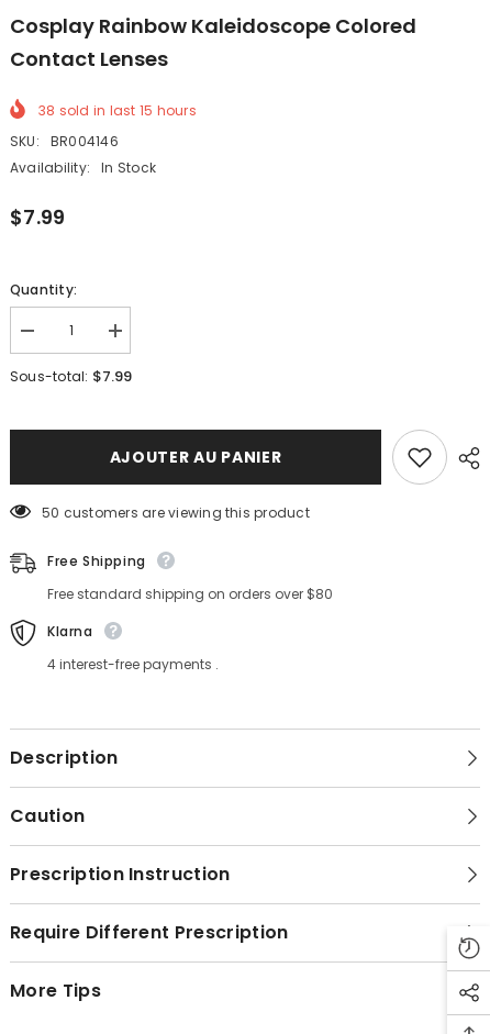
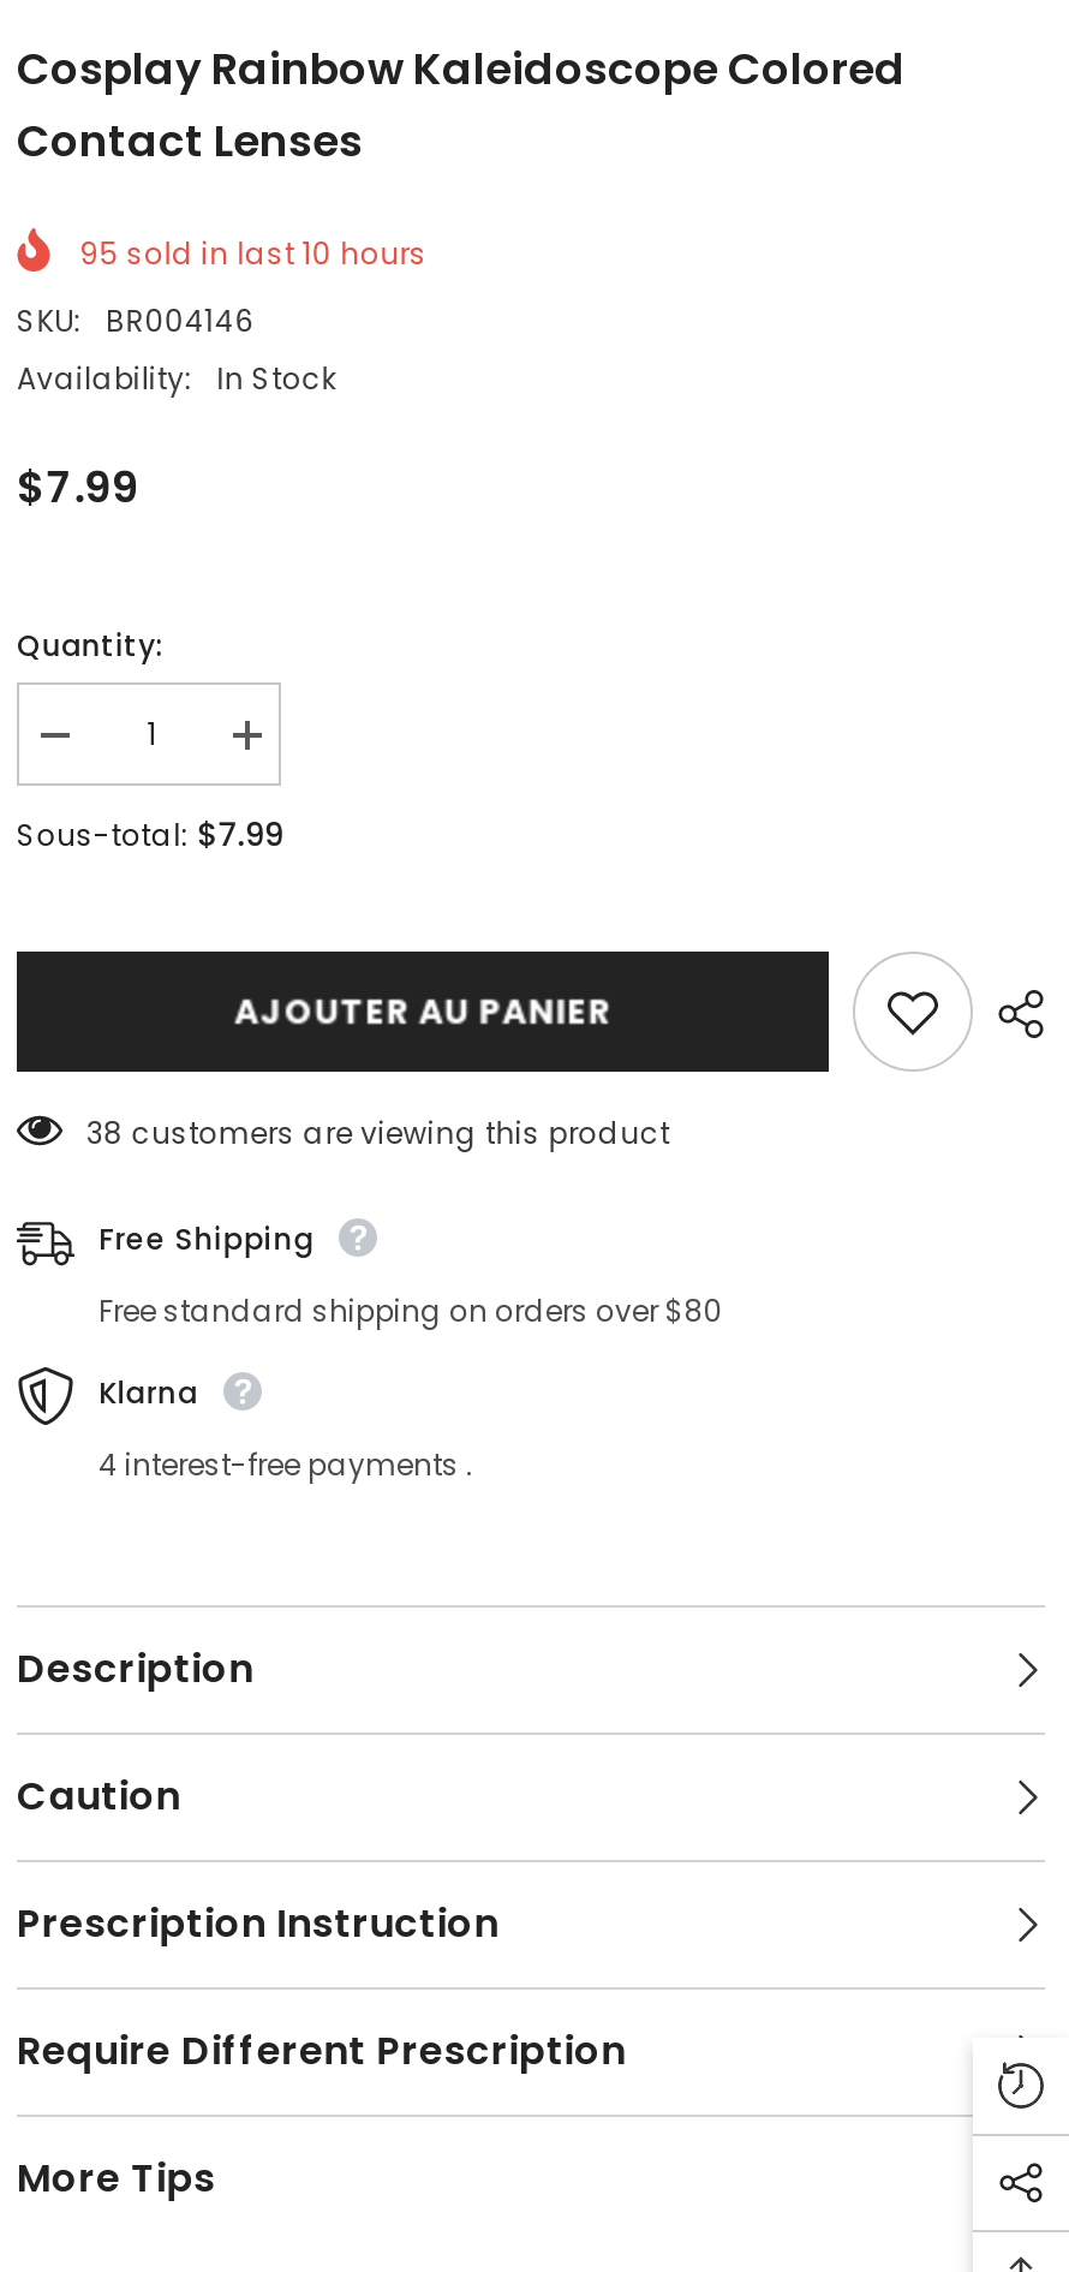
- 38 sold in last 15 hours
+ 95 sold in last 10 hours

- 50 customers are viewing this product
+ 38 customers are viewing this product
